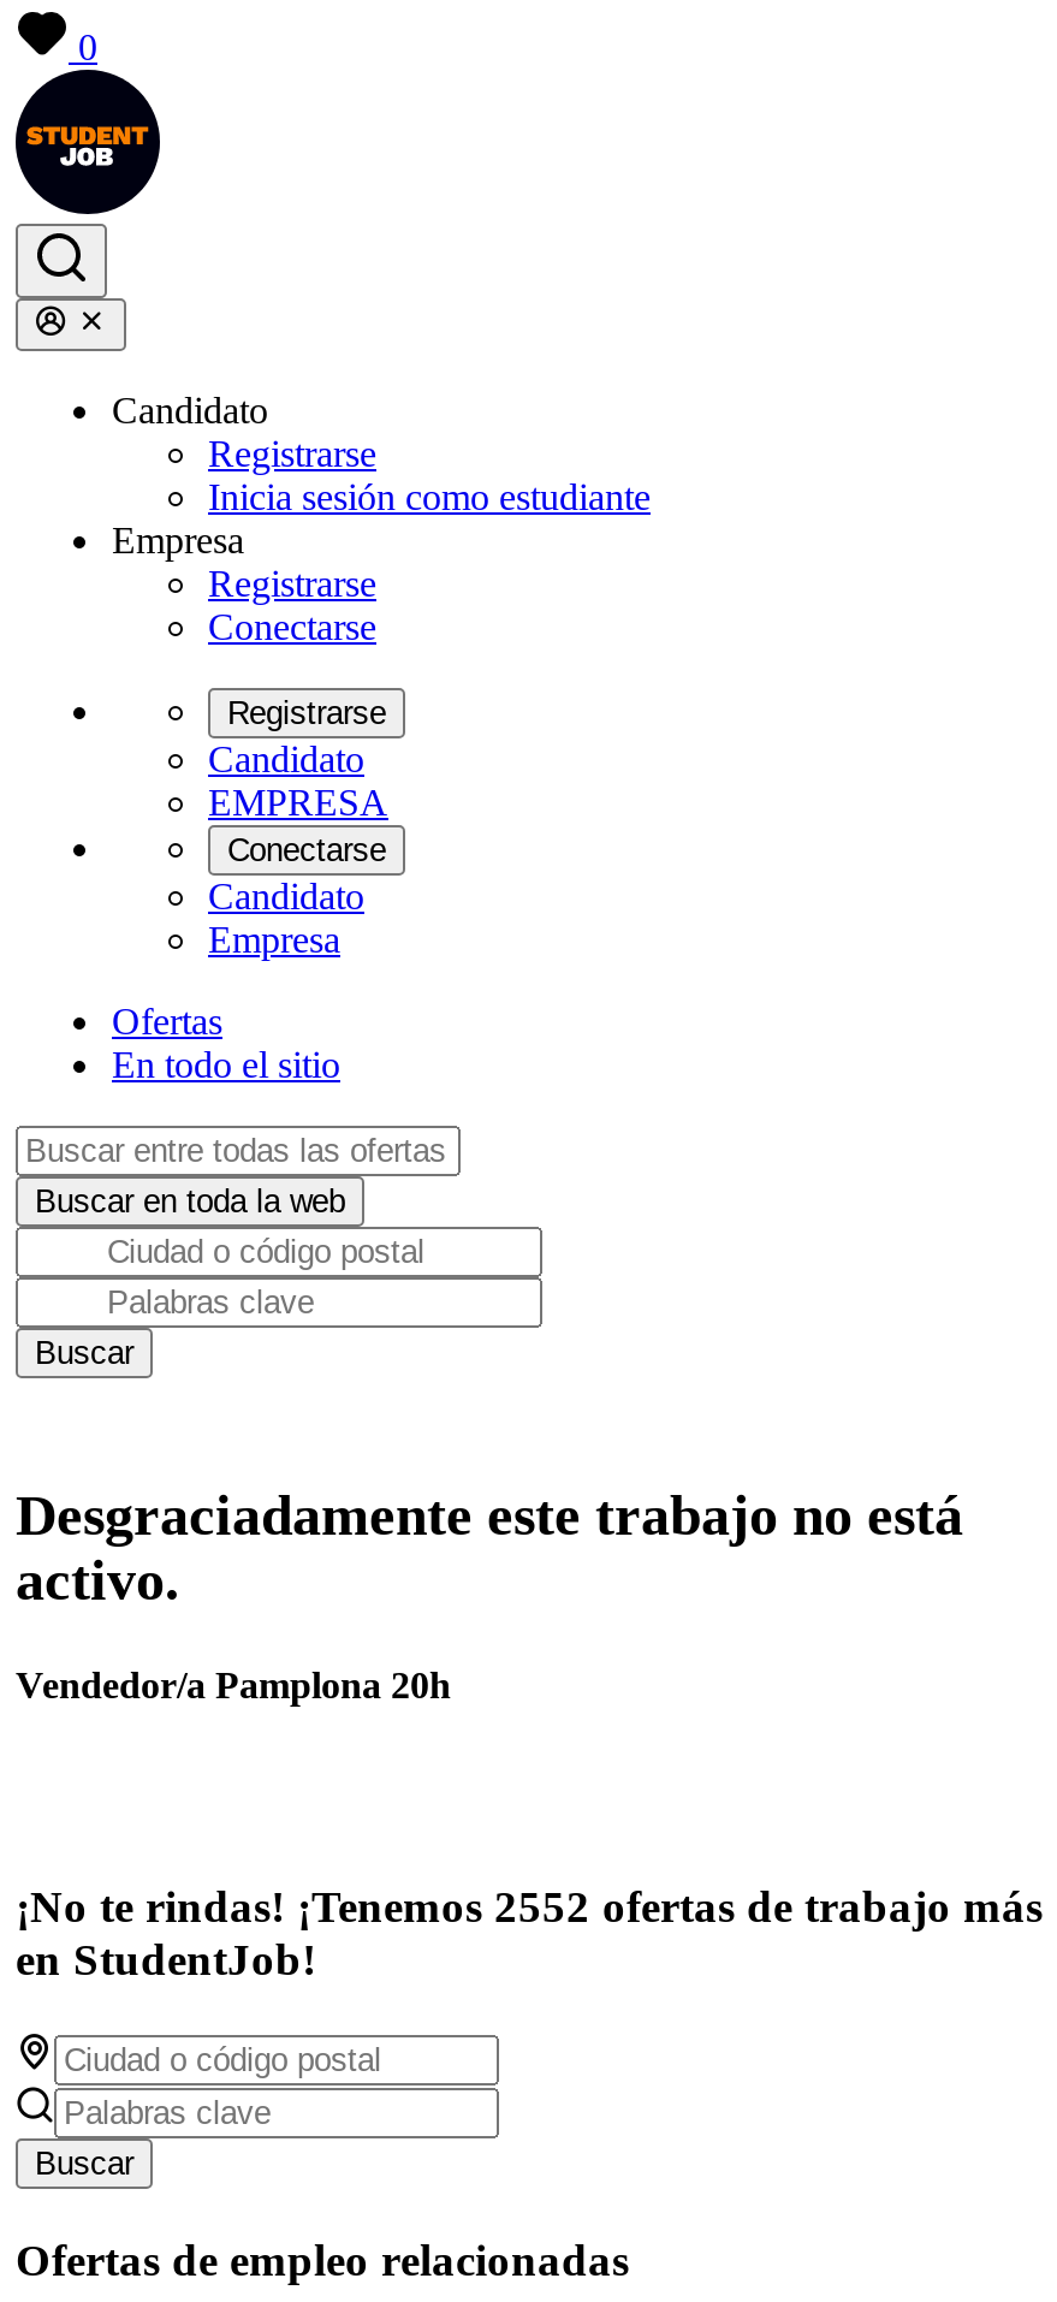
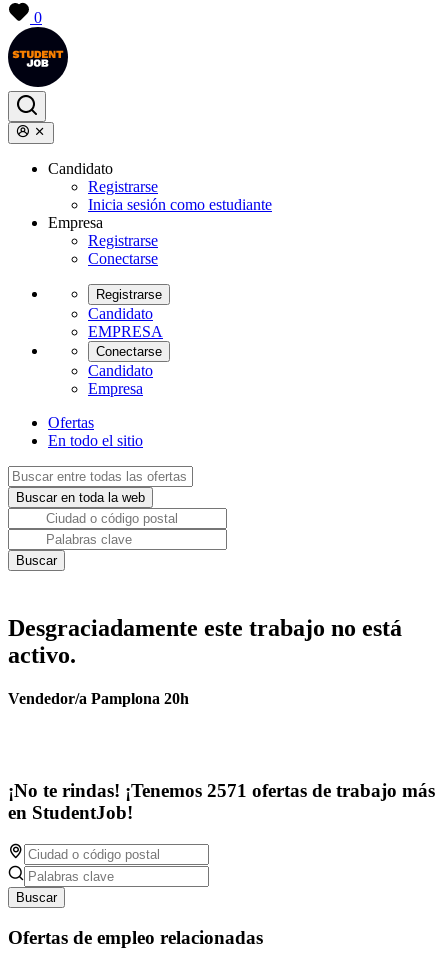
- ¡No te rindas! ¡Tenemos 2552 ofertas de trabajo más
+ ¡No te rindas! ¡Tenemos 2571 ofertas de trabajo más
